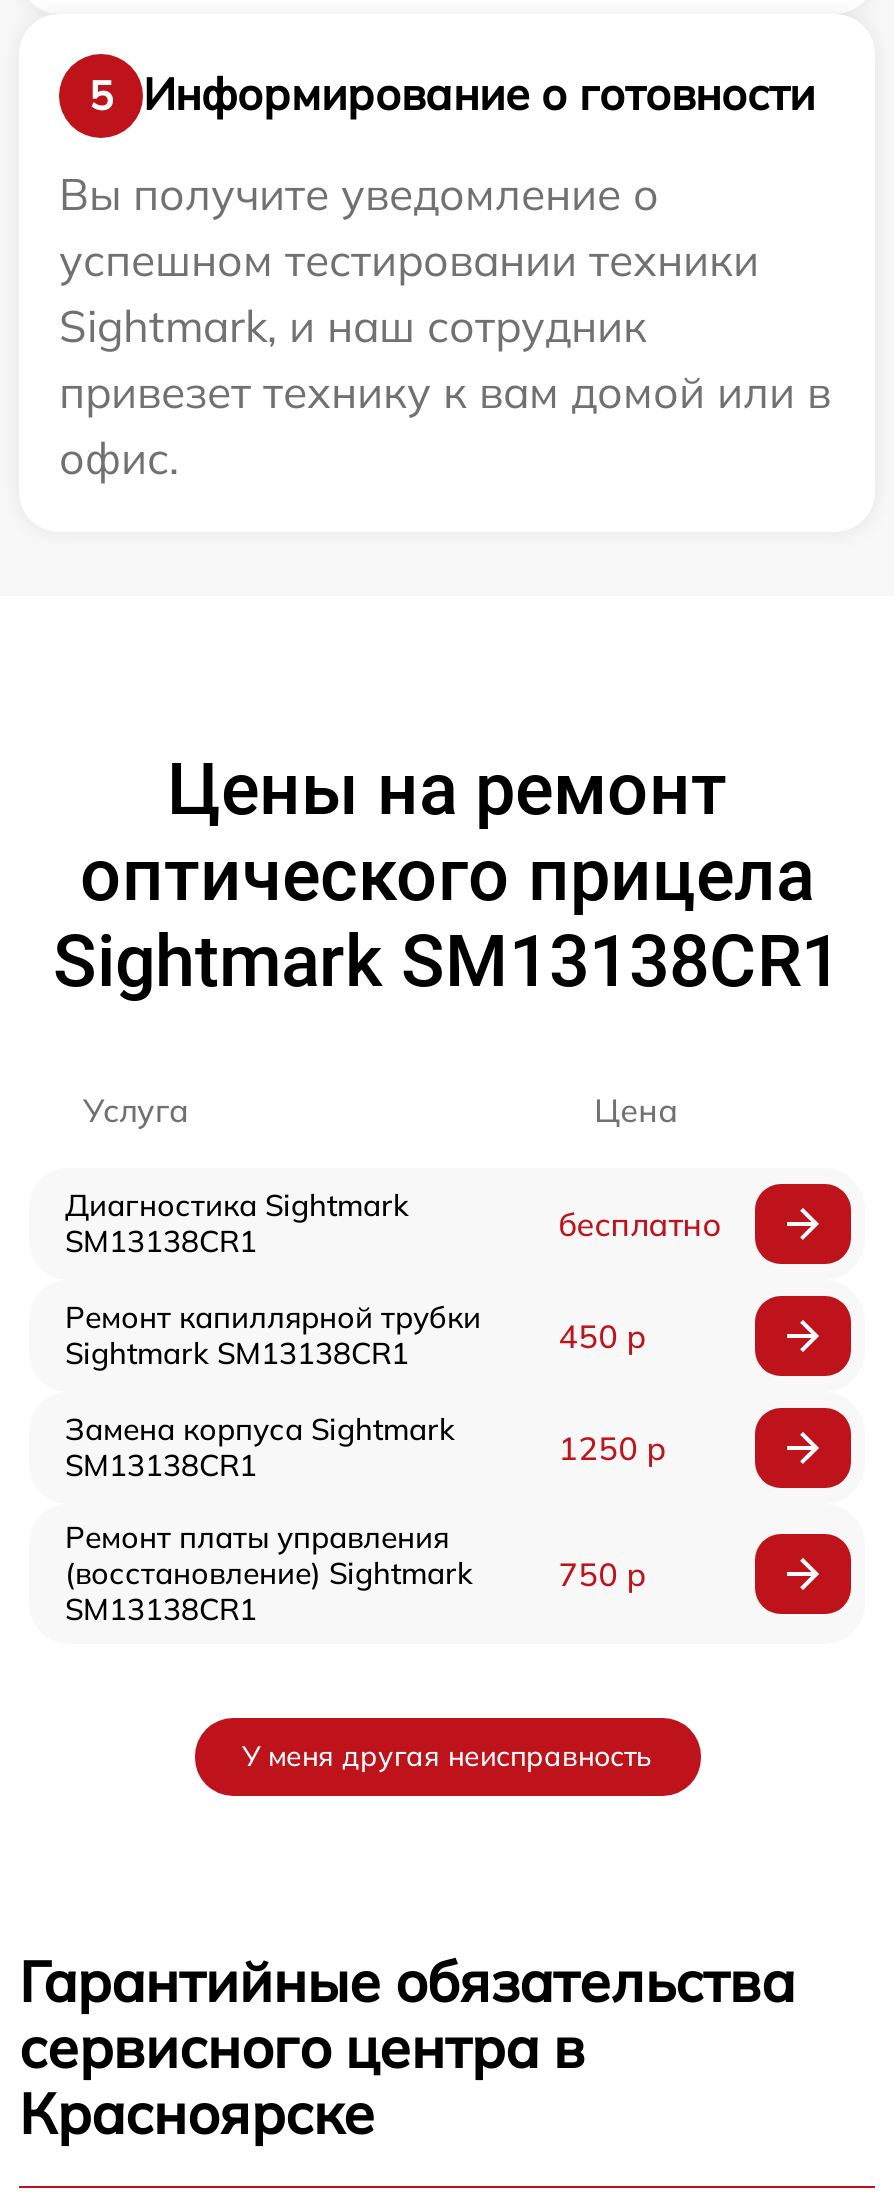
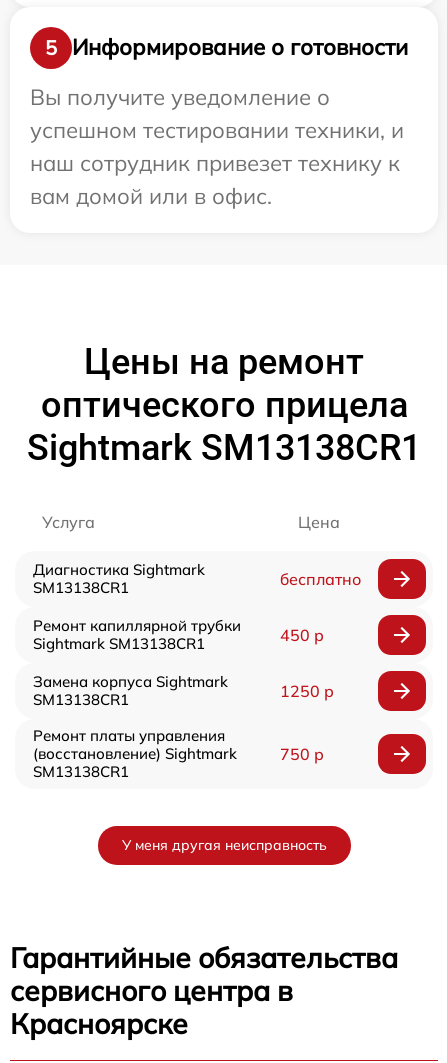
- успешном тестировании техники
- Sightmark, и наш сотрудник
- привезет технику к вам домой или в
- офис.
+ успешном тестировании техники, и
+ наш сотрудник привезет технику к
+ вам домой или в офис.
